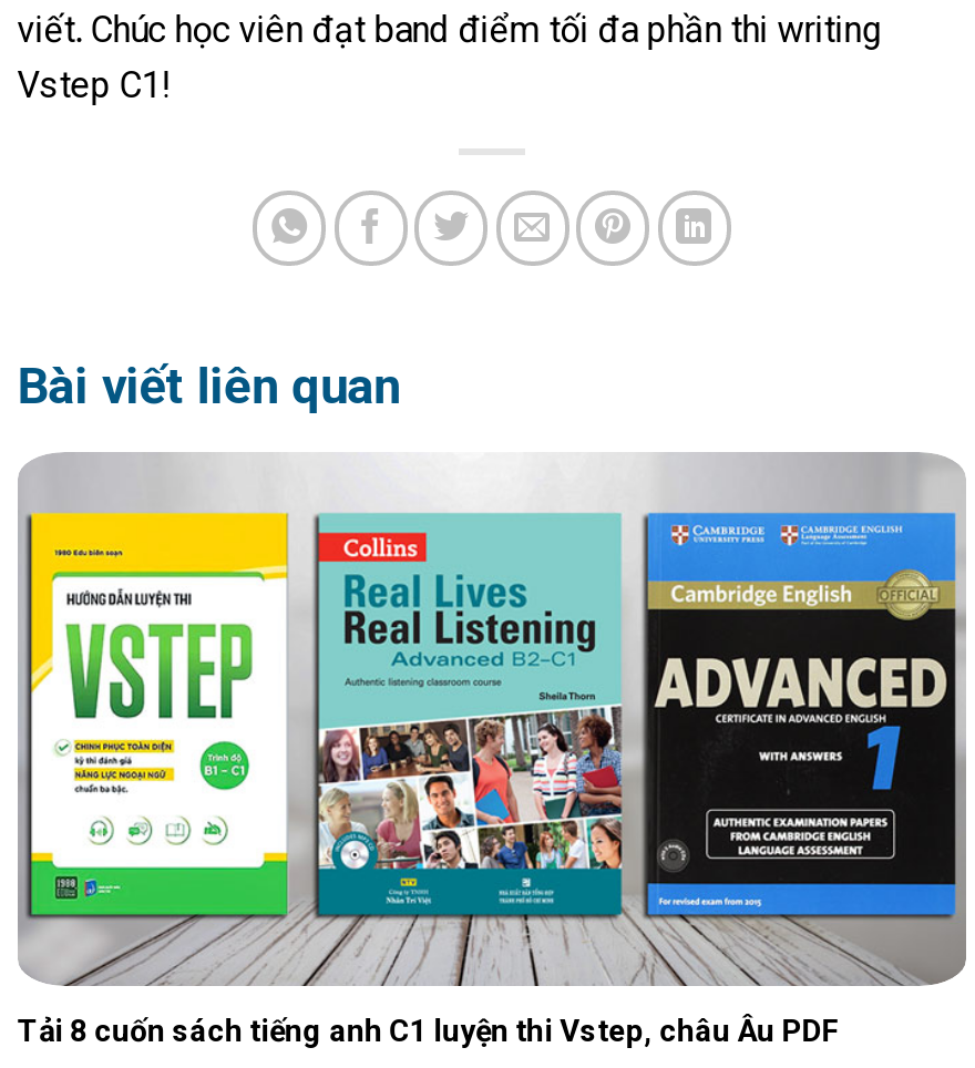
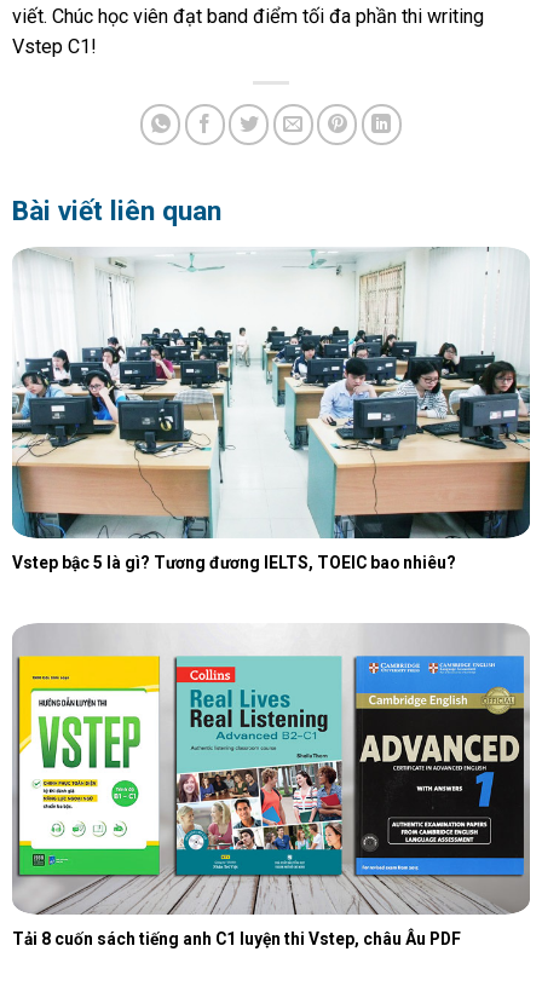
+ [image]
+ Vstep bậc 5 là gì? Tương đương IELTS, TOEIC bao nhiêu?
